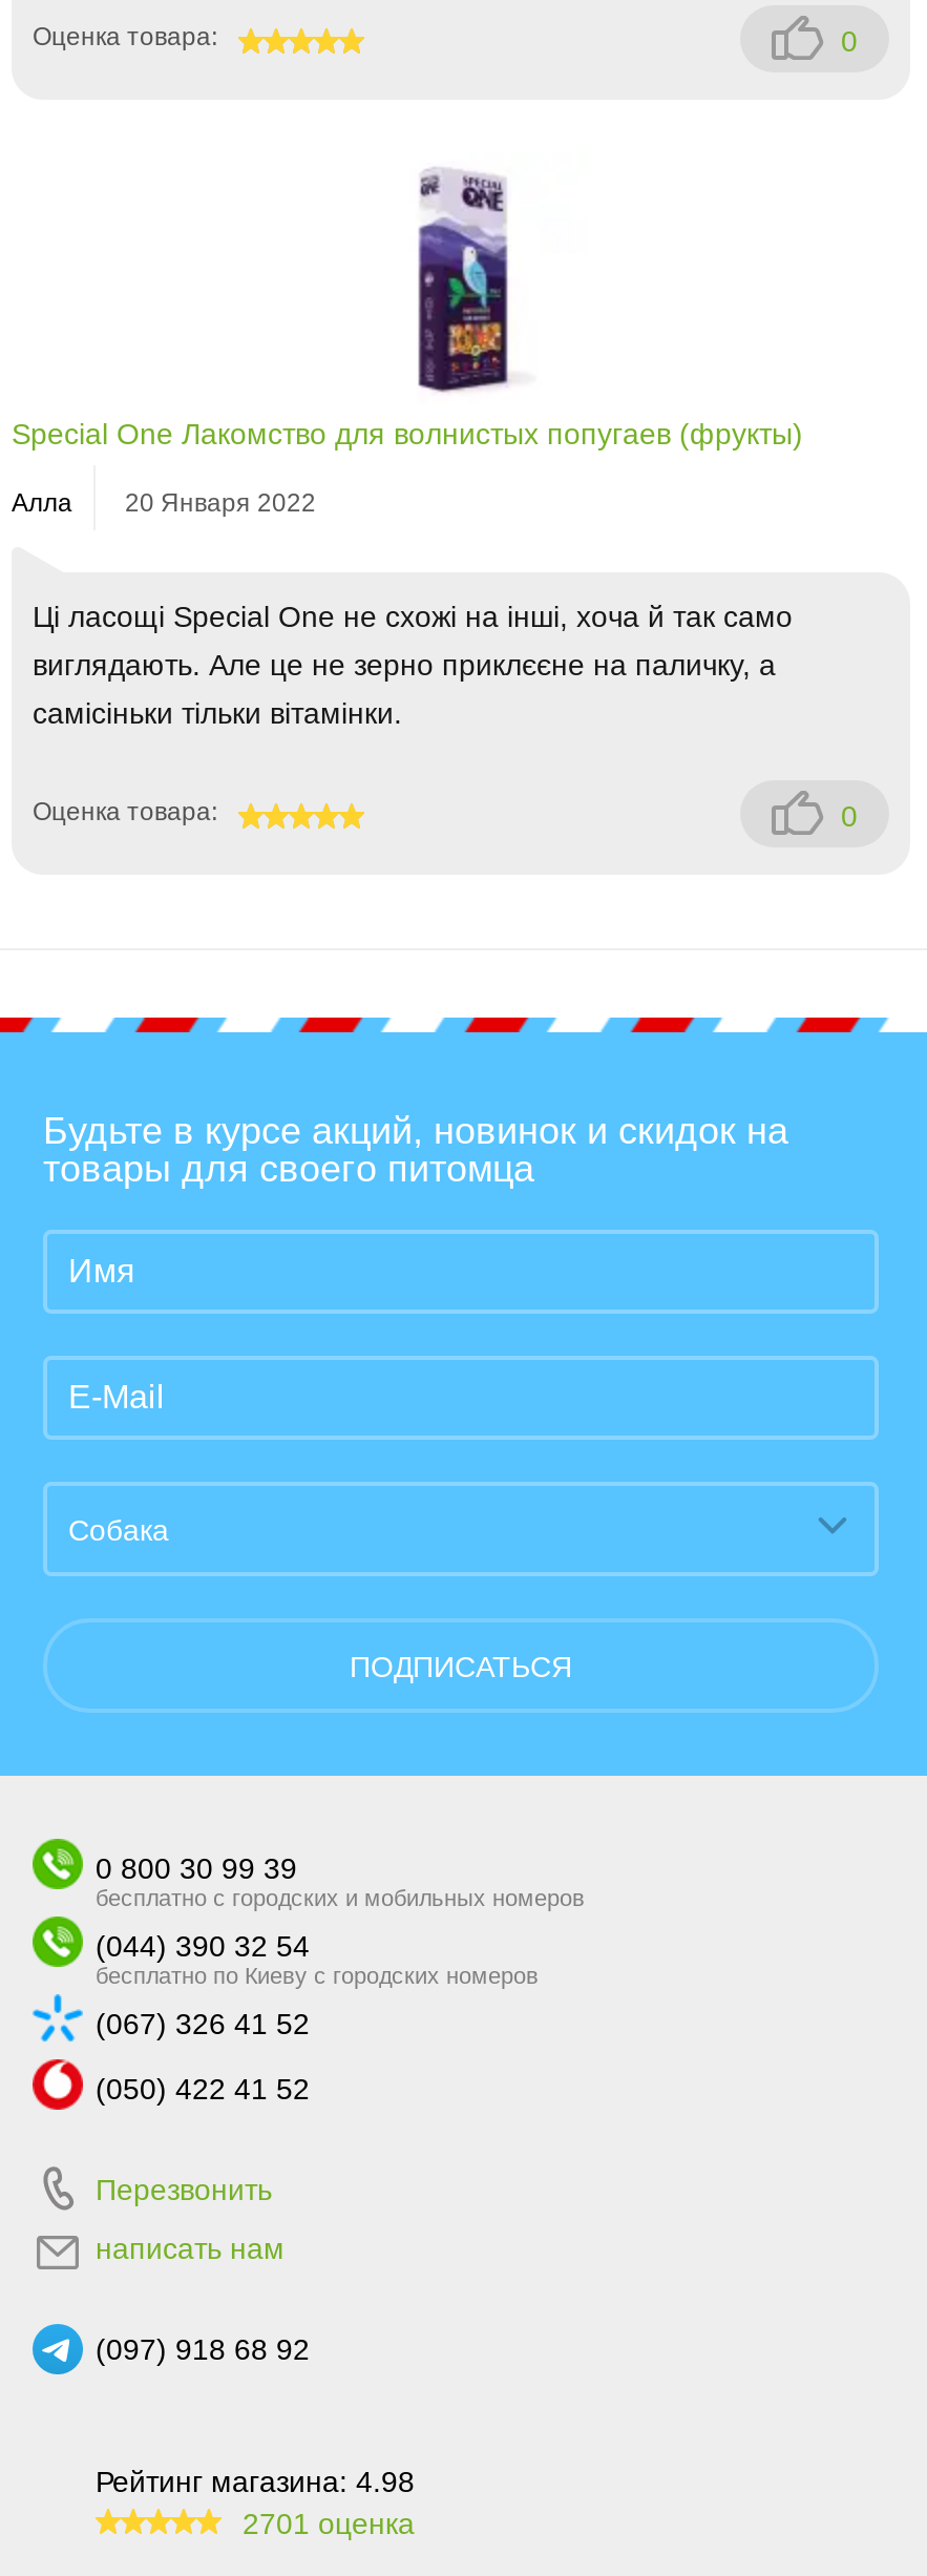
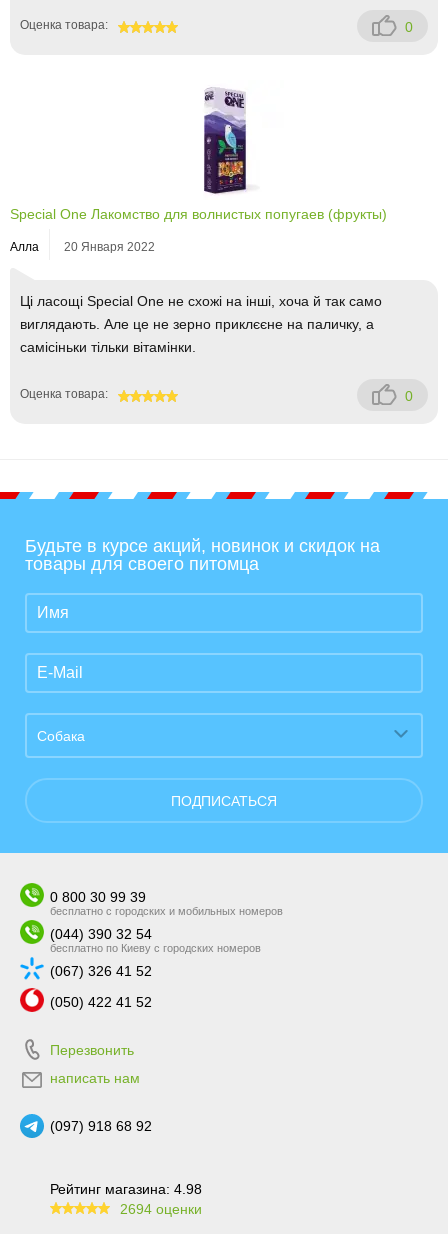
- 2701 оценка
+ 2694 оценки
